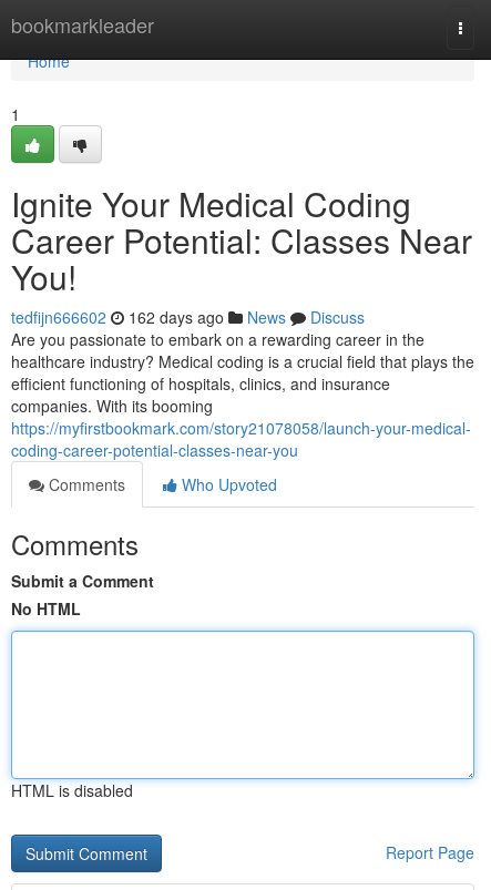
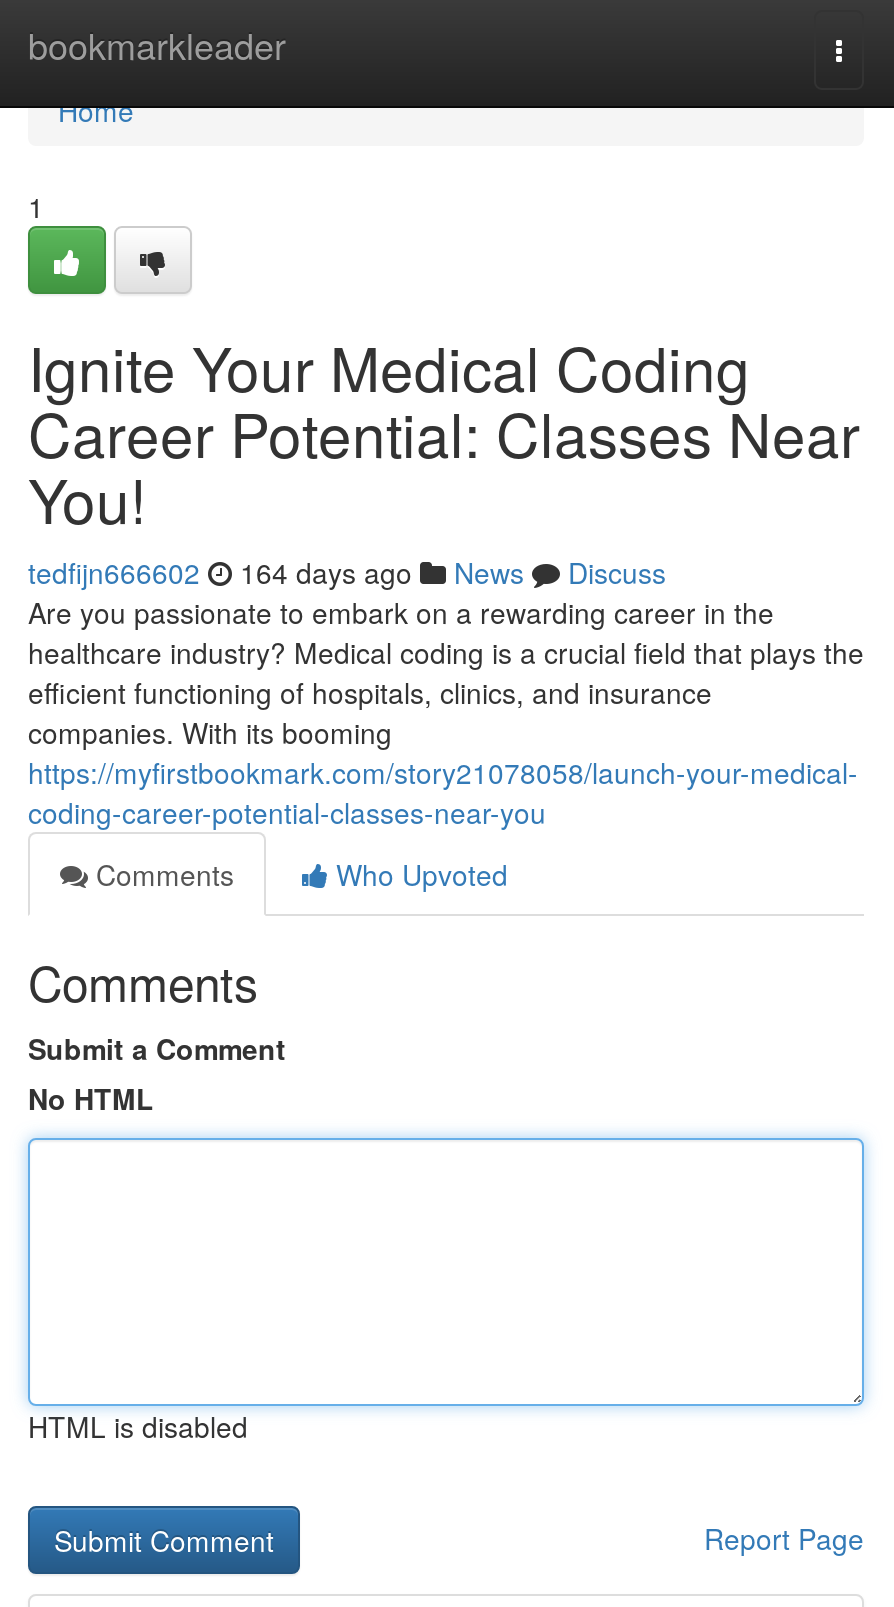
- tedfijn666602 162 days ago News Discuss
+ tedfijn666602 164 days ago News Discuss
